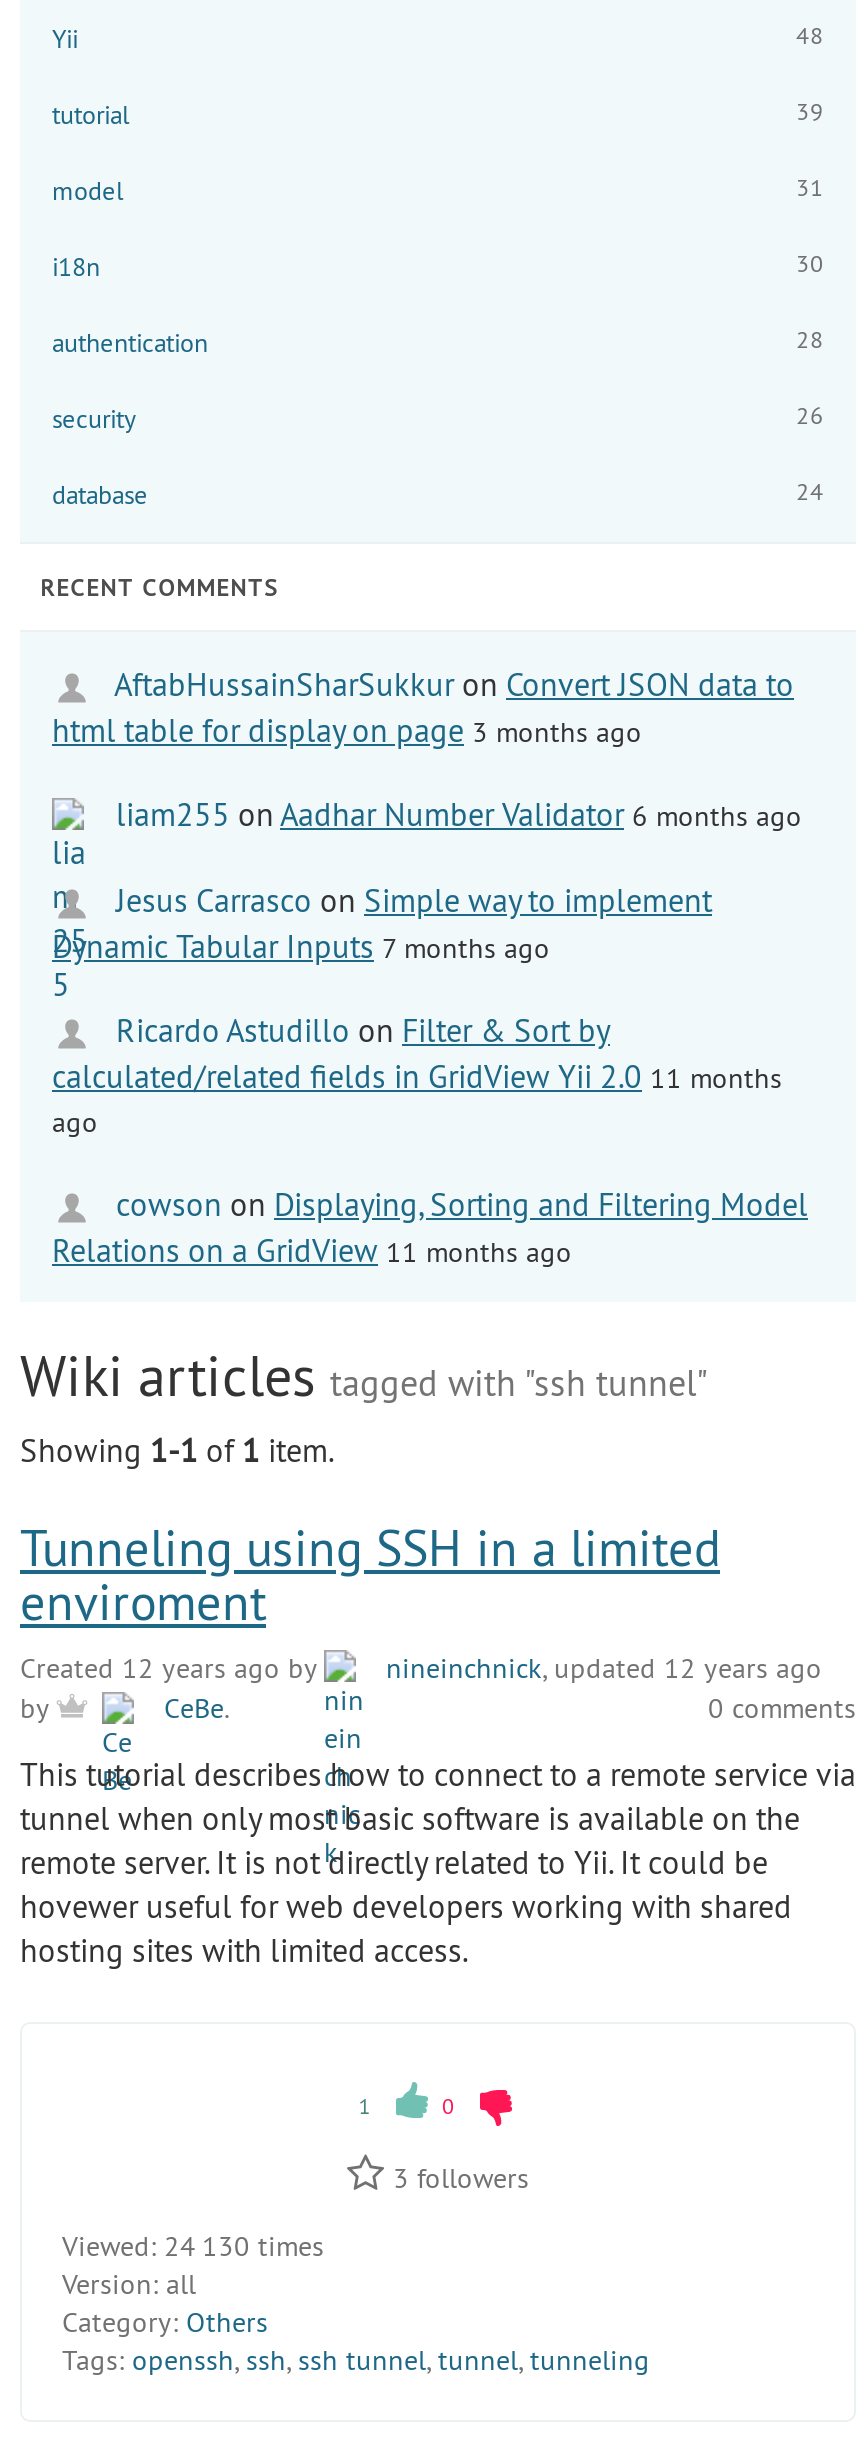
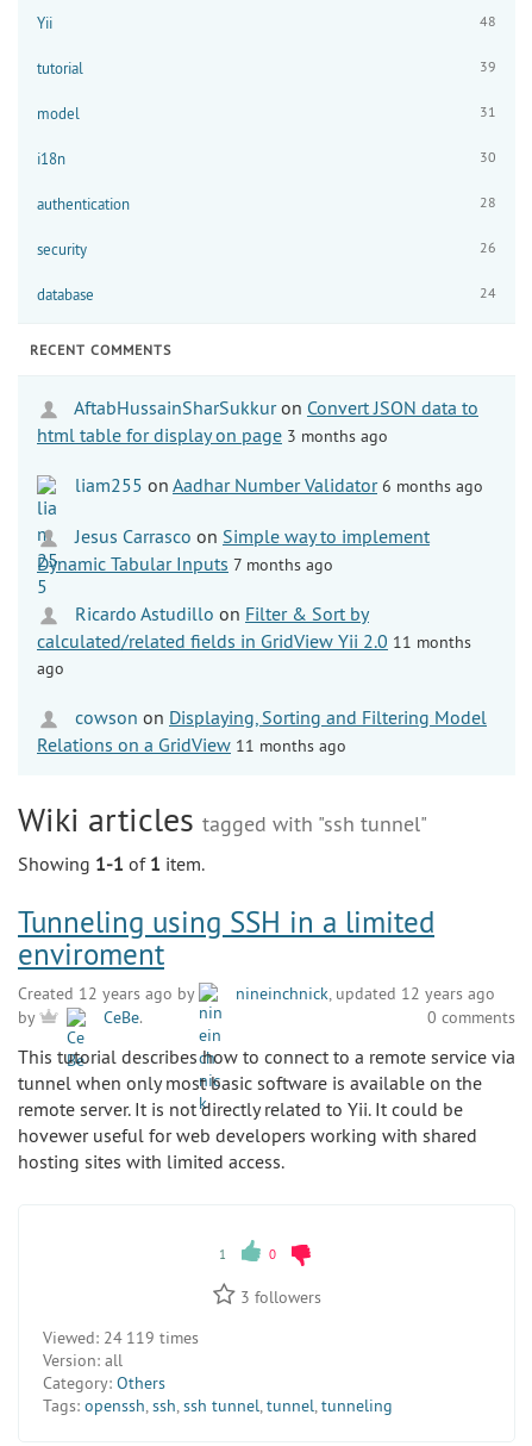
- Viewed: 24 130 times
+ Viewed: 24 119 times
